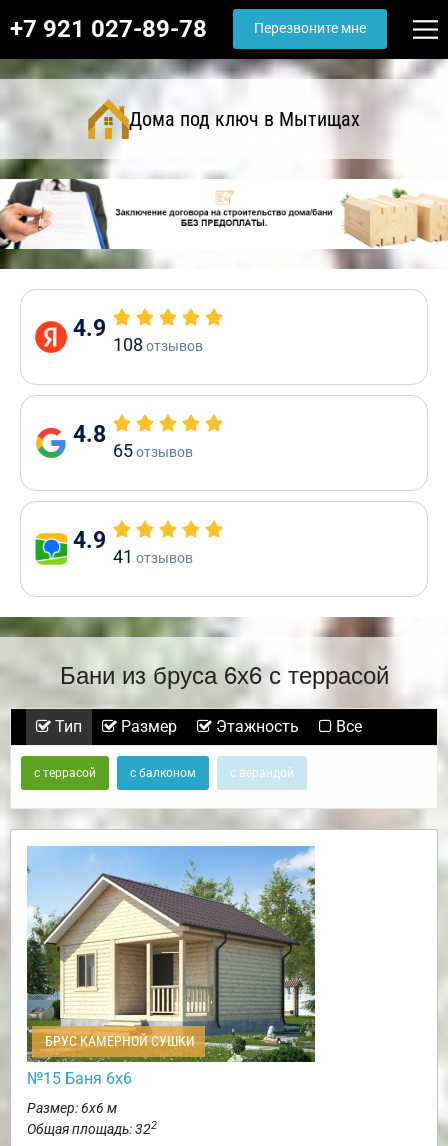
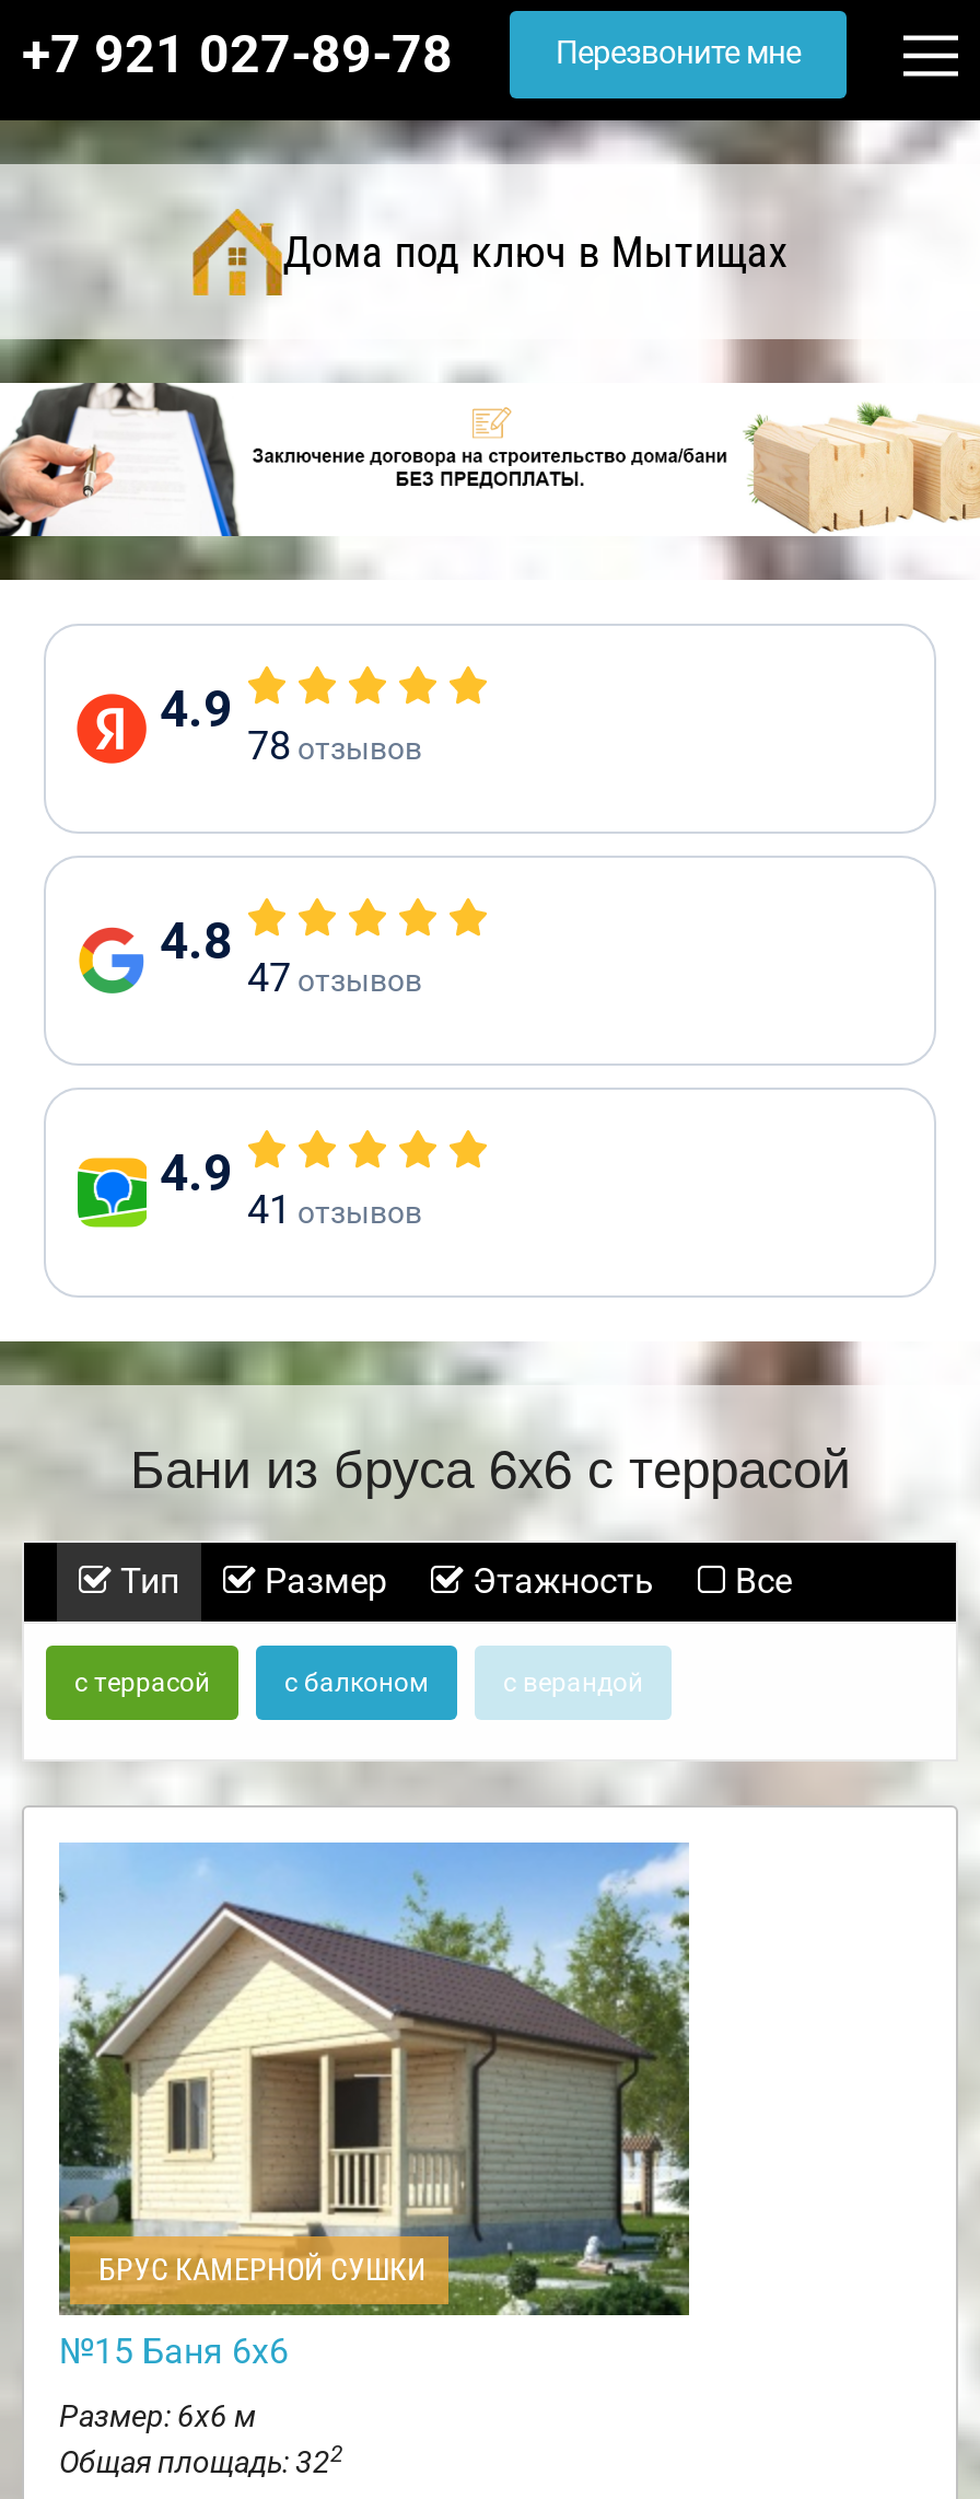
- 108 отзывов
+ 78 отзывов

- 65 отзывов
+ 47 отзывов
